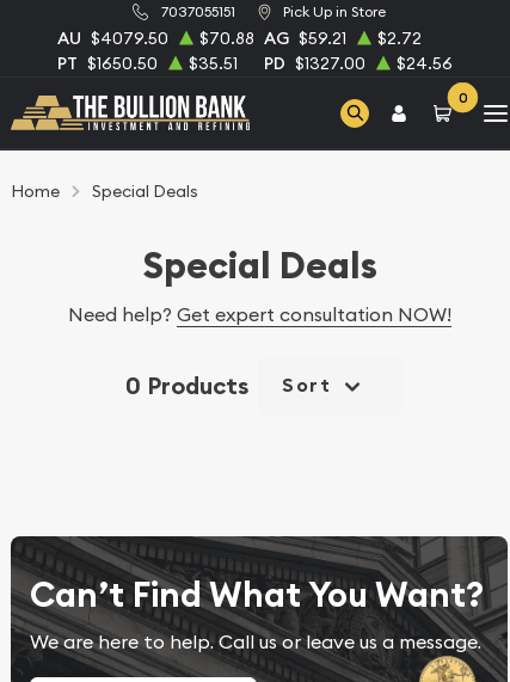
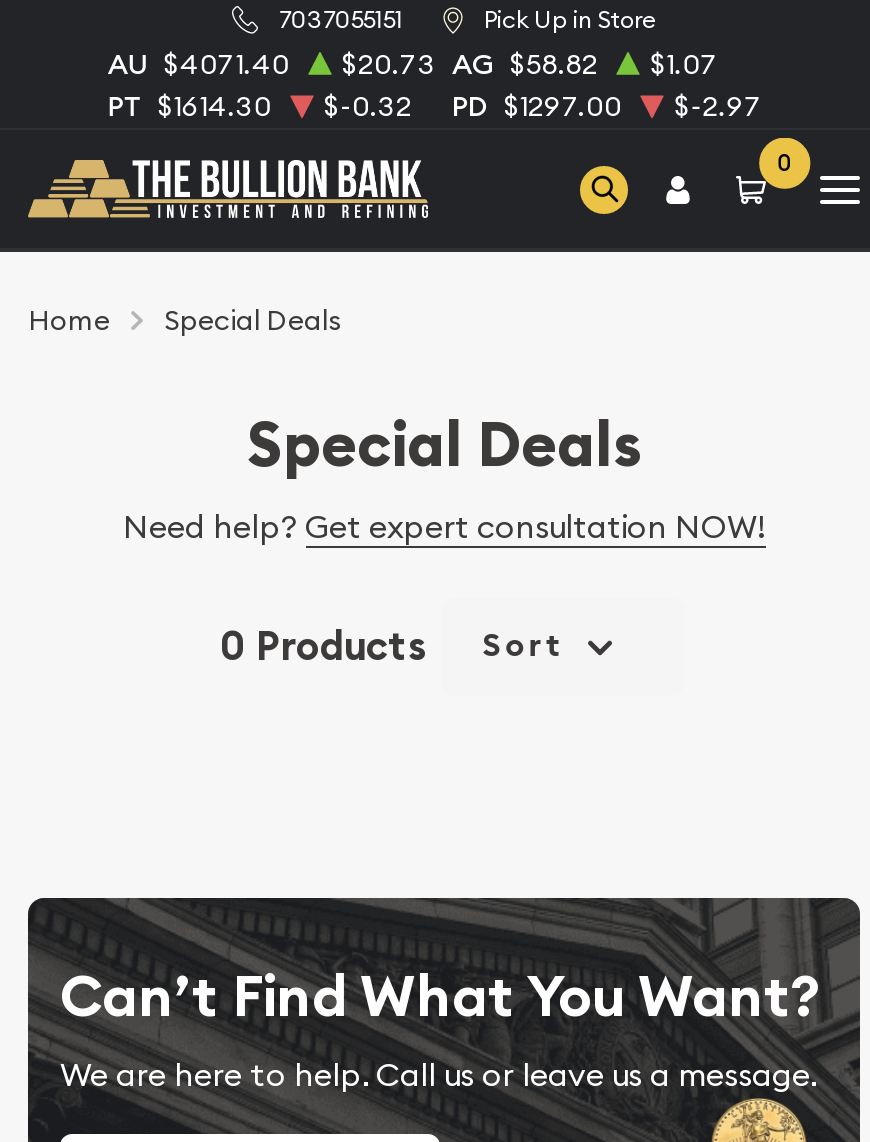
- AU $4079.50
+ AU $4071.40

- $70.88 AG $59.21
+ $20.73 AG $58.82

- $2.72
+ $1.07

- PT $1650.50
+ PT $1614.30

- $35.51
+ $-0.32

- PD $1327.00
+ PD $1297.00

- $24.56
+ $-2.97
